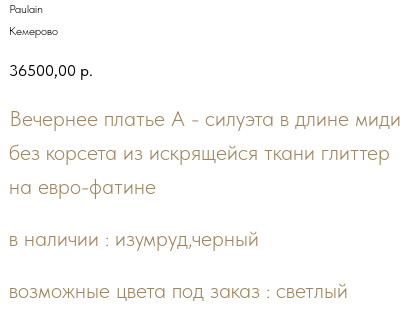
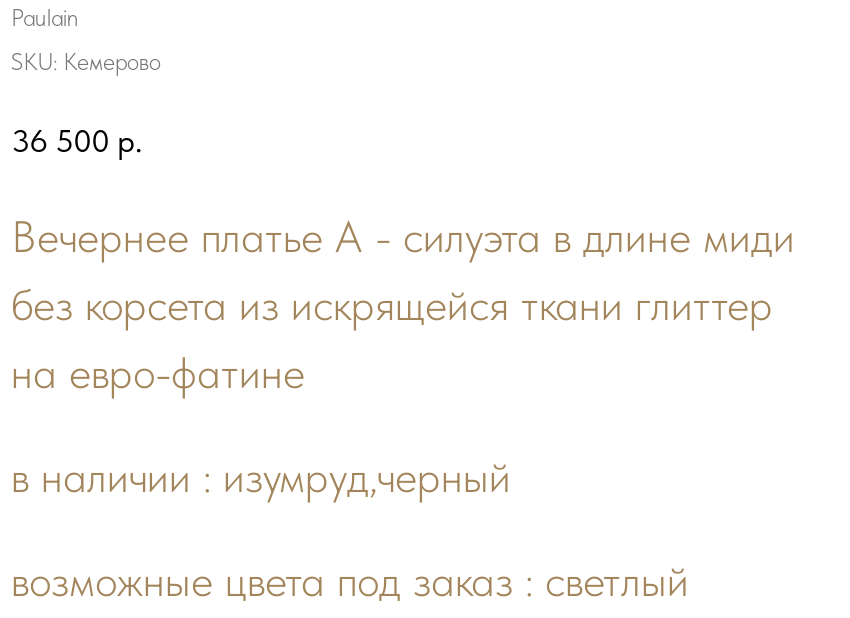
- Кемерово
+ SKU: Кемерово

- 36500,00 р.
+ 36 500 р.
